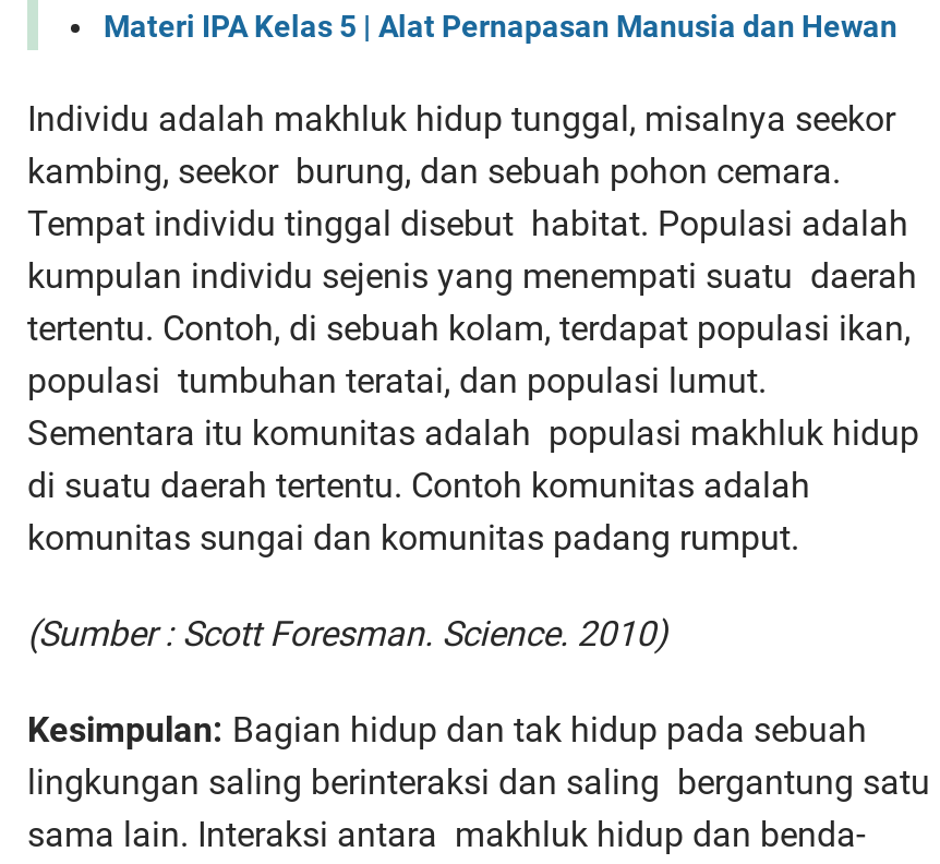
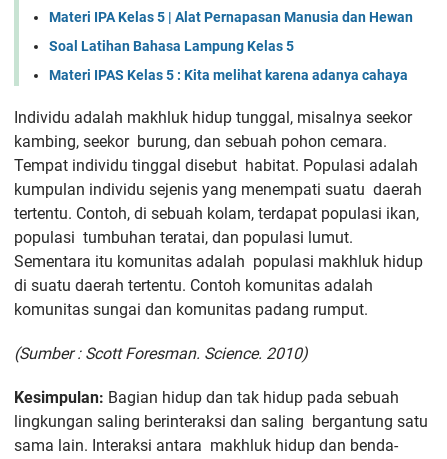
+ Soal Latihan Bahasa Lampung Kelas 5
+ Materi IPAS Kelas 5 : Kita melihat karena adanya cahaya
